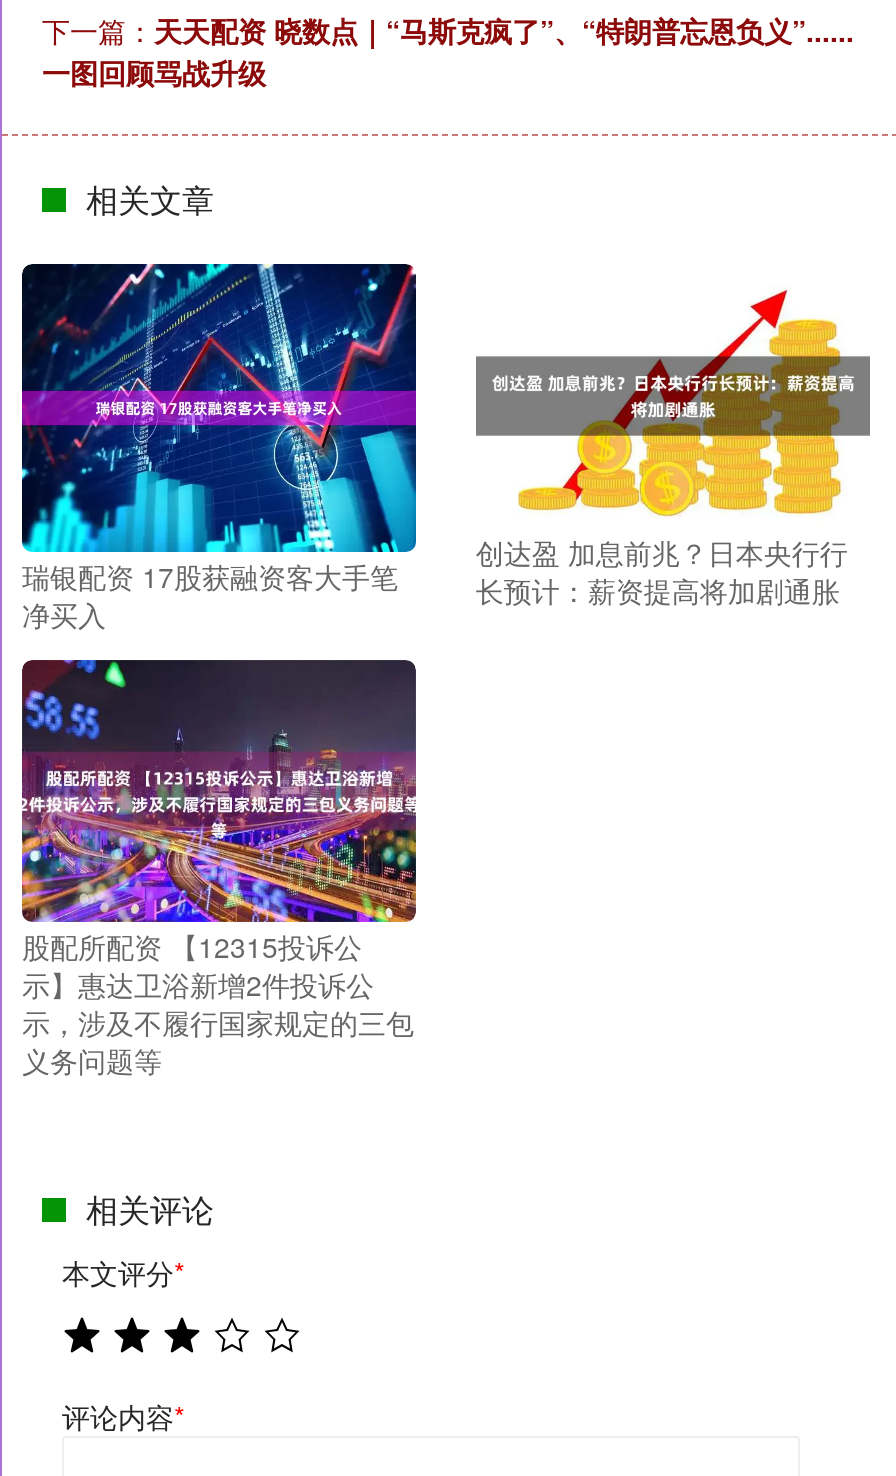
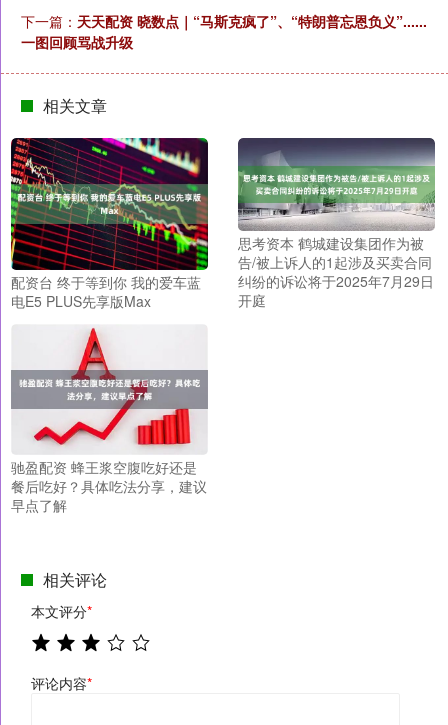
- [image]
- 瑞银配资 17股获融资客大手笔
- 净买入
+ [image]
+ 配资台 终于等到你 我的爱车蓝
+ 电E5 PLUS先享版Max

- [image]
+ [image]

- 创达盈 加息前兆？日本央行行
- 长预计：薪资提高将加剧通胀
+ 思考资本 鹤城建设集团作为被
+ 告/被上诉人的1起涉及买卖合同
+ 纠纷的诉讼将于2025年7月29日
+ 开庭

- [image]
- 股配所配资 【12315投诉公
- 示】惠达卫浴新增2件投诉公
- 示，涉及不履行国家规定的三包
- 义务问题等
+ [image]
+ 驰盈配资 蜂王浆空腹吃好还是
+ 餐后吃好？具体吃法分享，建议
+ 早点了解
